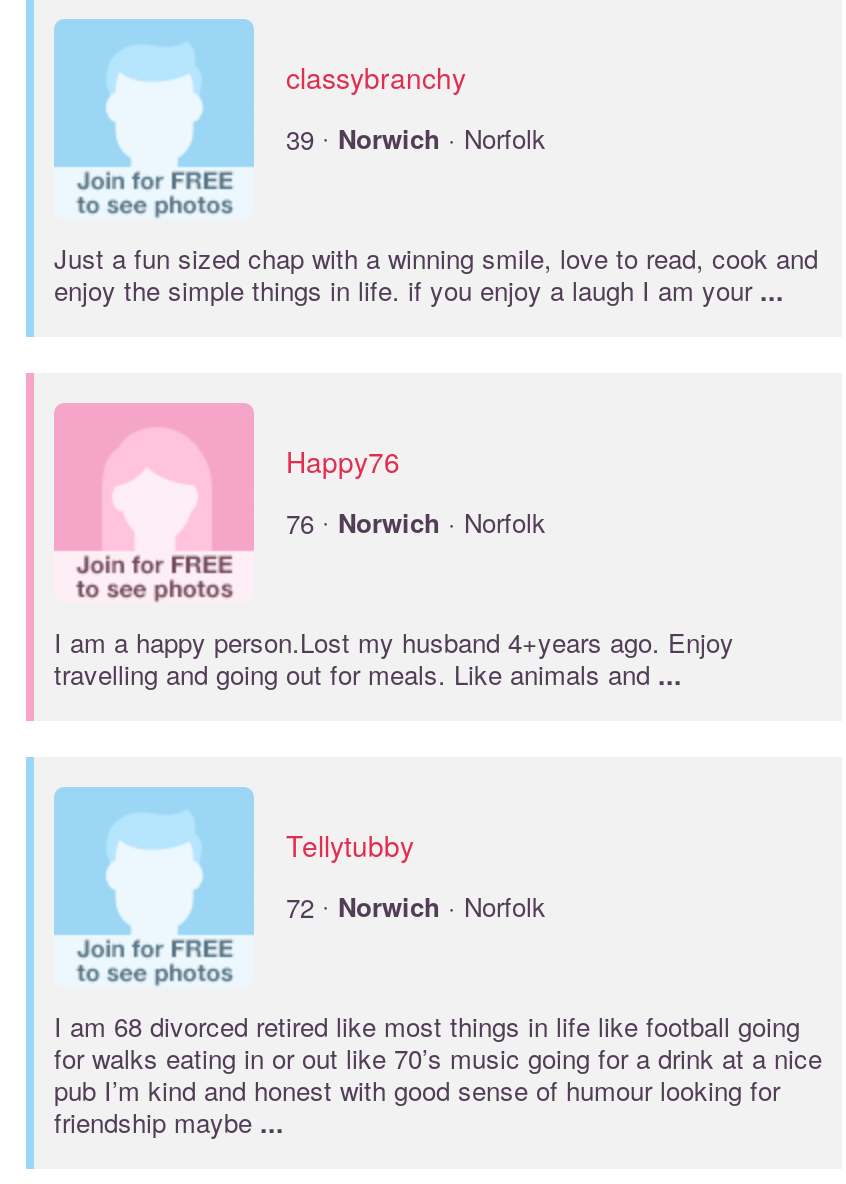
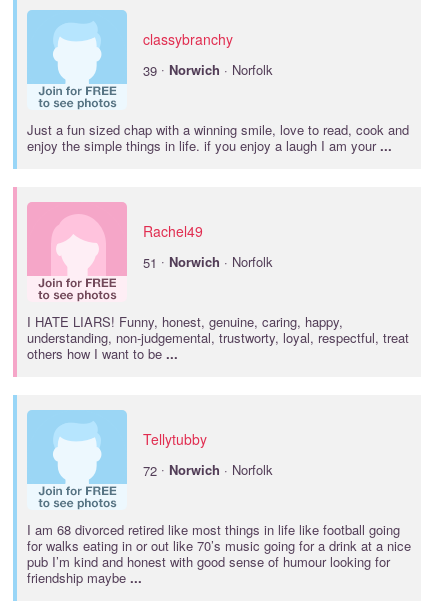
- Happy76
+ Rachel49

- 76 · Norwich · Norfolk
+ 51 · Norwich · Norfolk

- I am a happy person.Lost my husband 4+years ago. Enjoy
- travelling and going out for meals. Like animals and...
+ I HATE LIARS! Funny, honest, genuine, caring, happy,
+ understanding, non-judgemental, trustworty, loyal, respectful, treat
+ others how I want to be...
